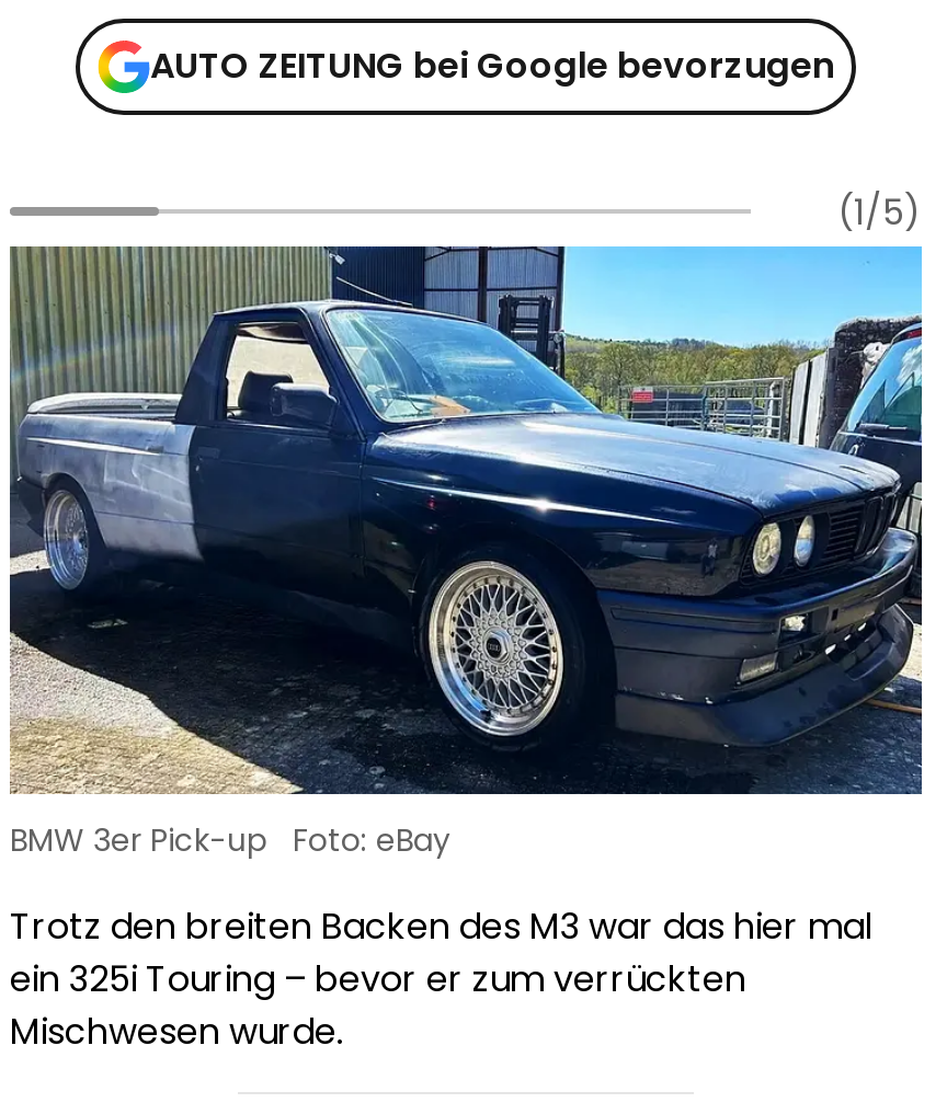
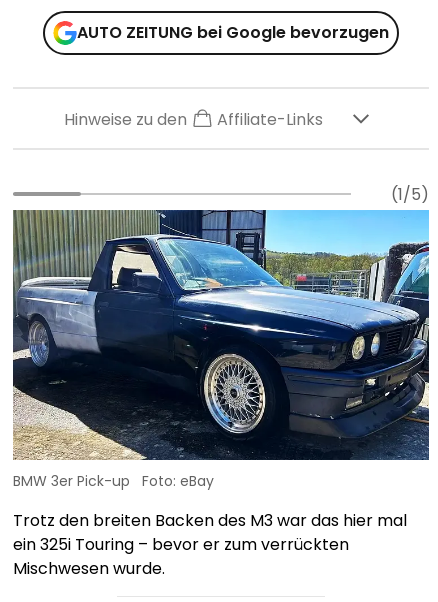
+ Hinweise zu den
+ Affiliate-Links
